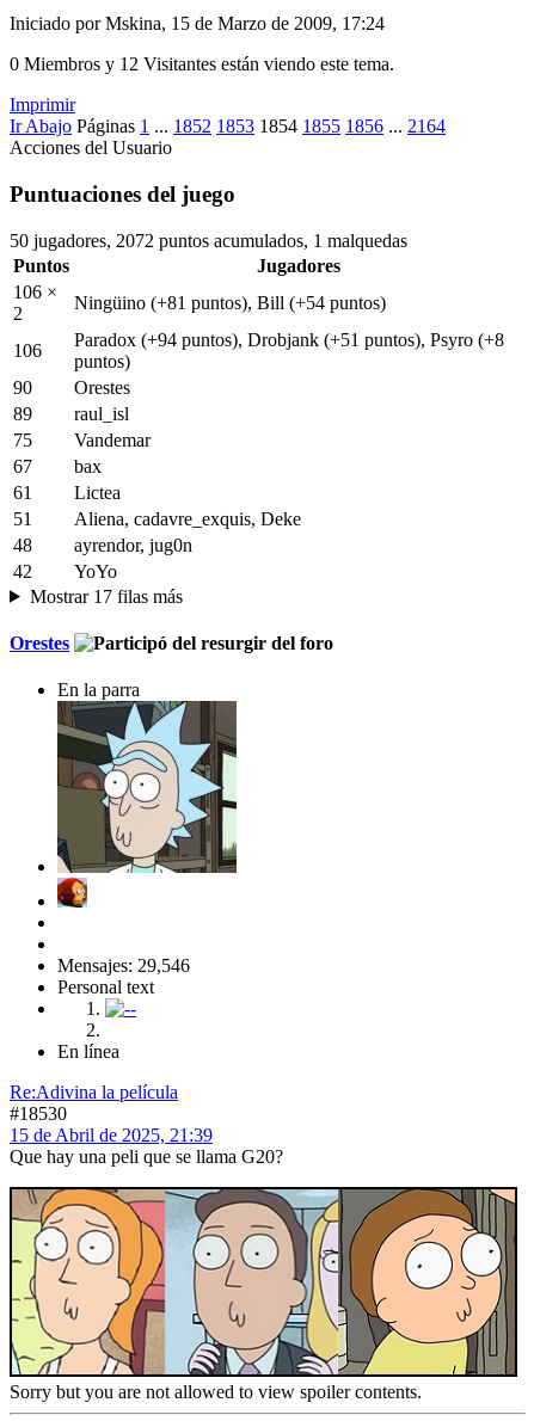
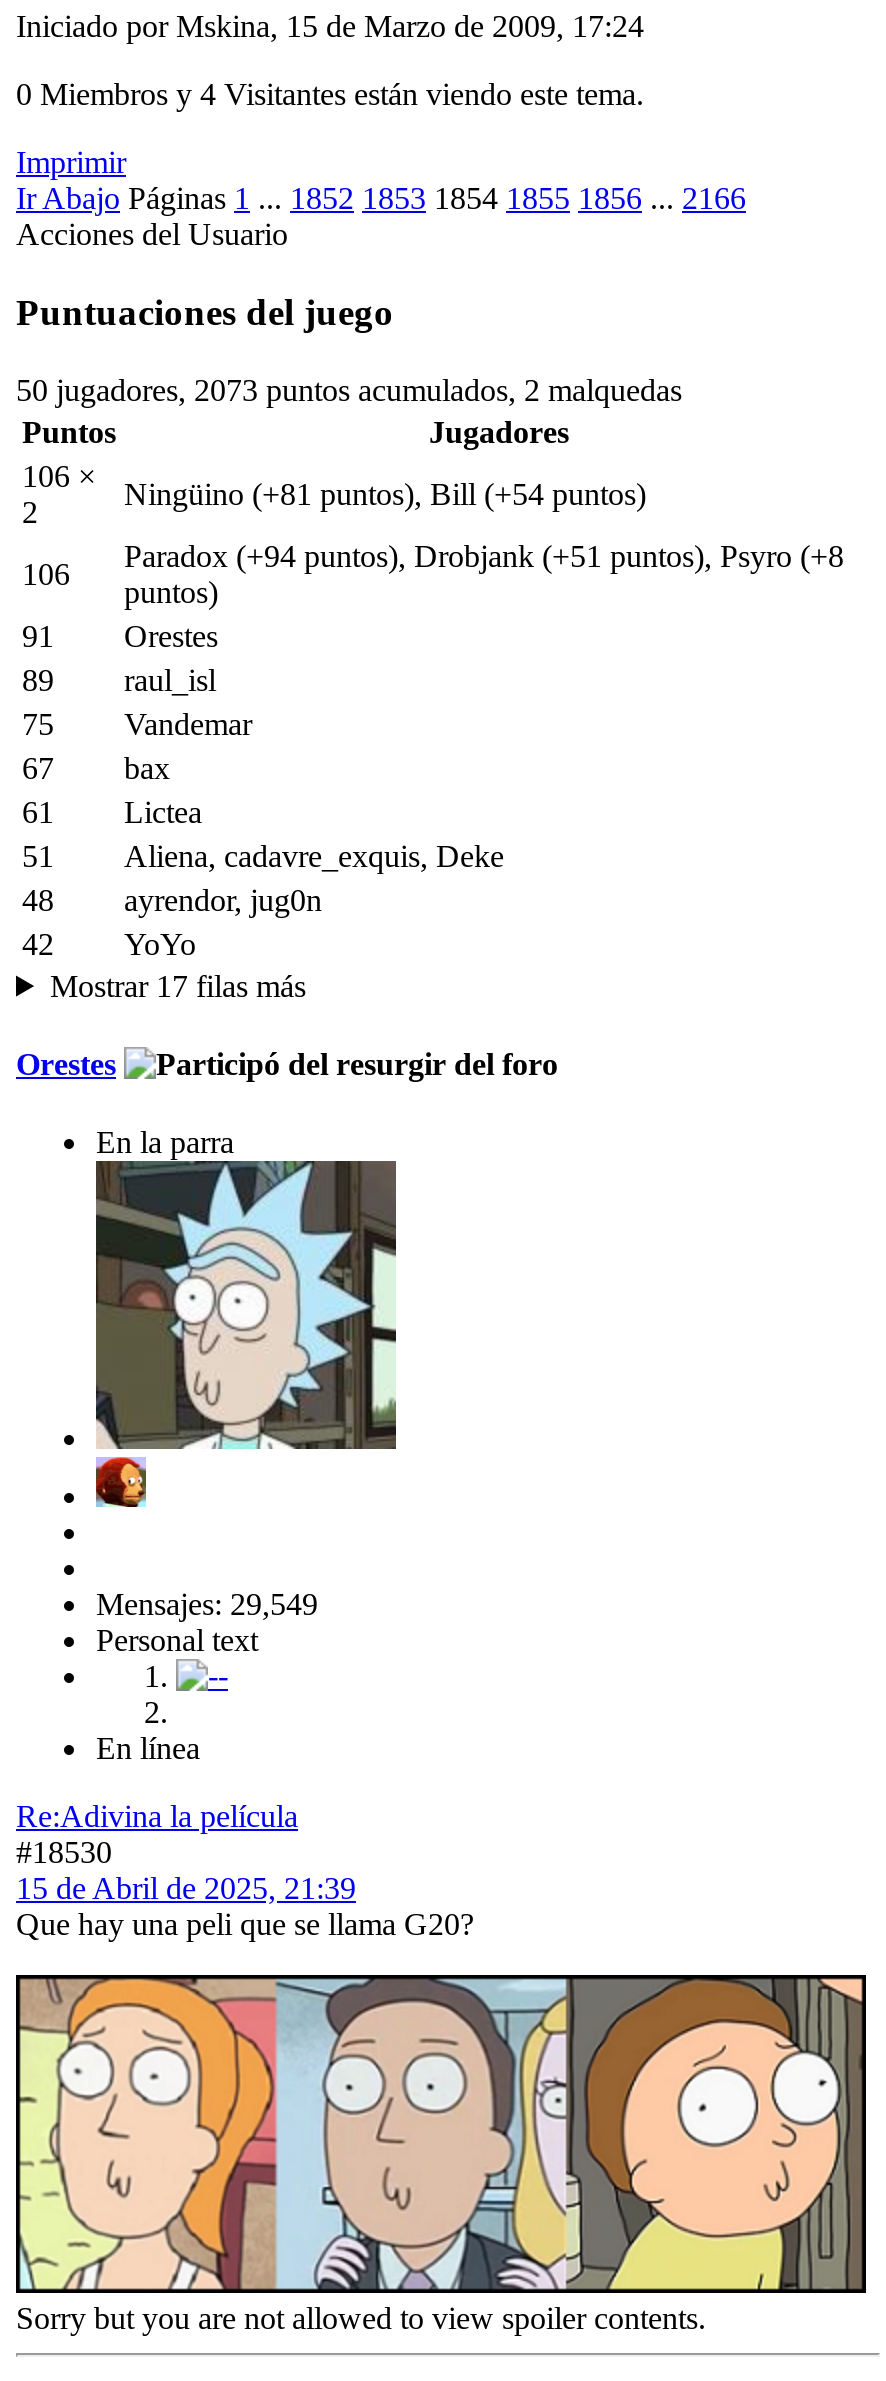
- 0 Miembros y 12 Visitantes están viendo este tema.
+ 0 Miembros y 4 Visitantes están viendo este tema.

- Ir Abajo Páginas 1 ... 1852 1853 1854 1855 1856 ... 2164
+ Ir Abajo Páginas 1 ... 1852 1853 1854 1855 1856 ... 2166

- 50 jugadores, 2072 puntos acumulados, 1 malquedas
+ 50 jugadores, 2073 puntos acumulados, 2 malquedas

- 90
+ 91

- Mensajes: 29,546
+ Mensajes: 29,549
